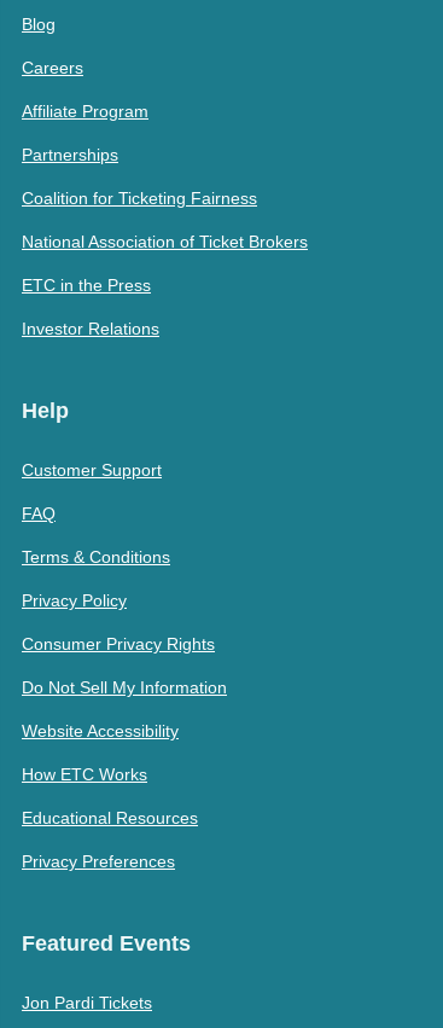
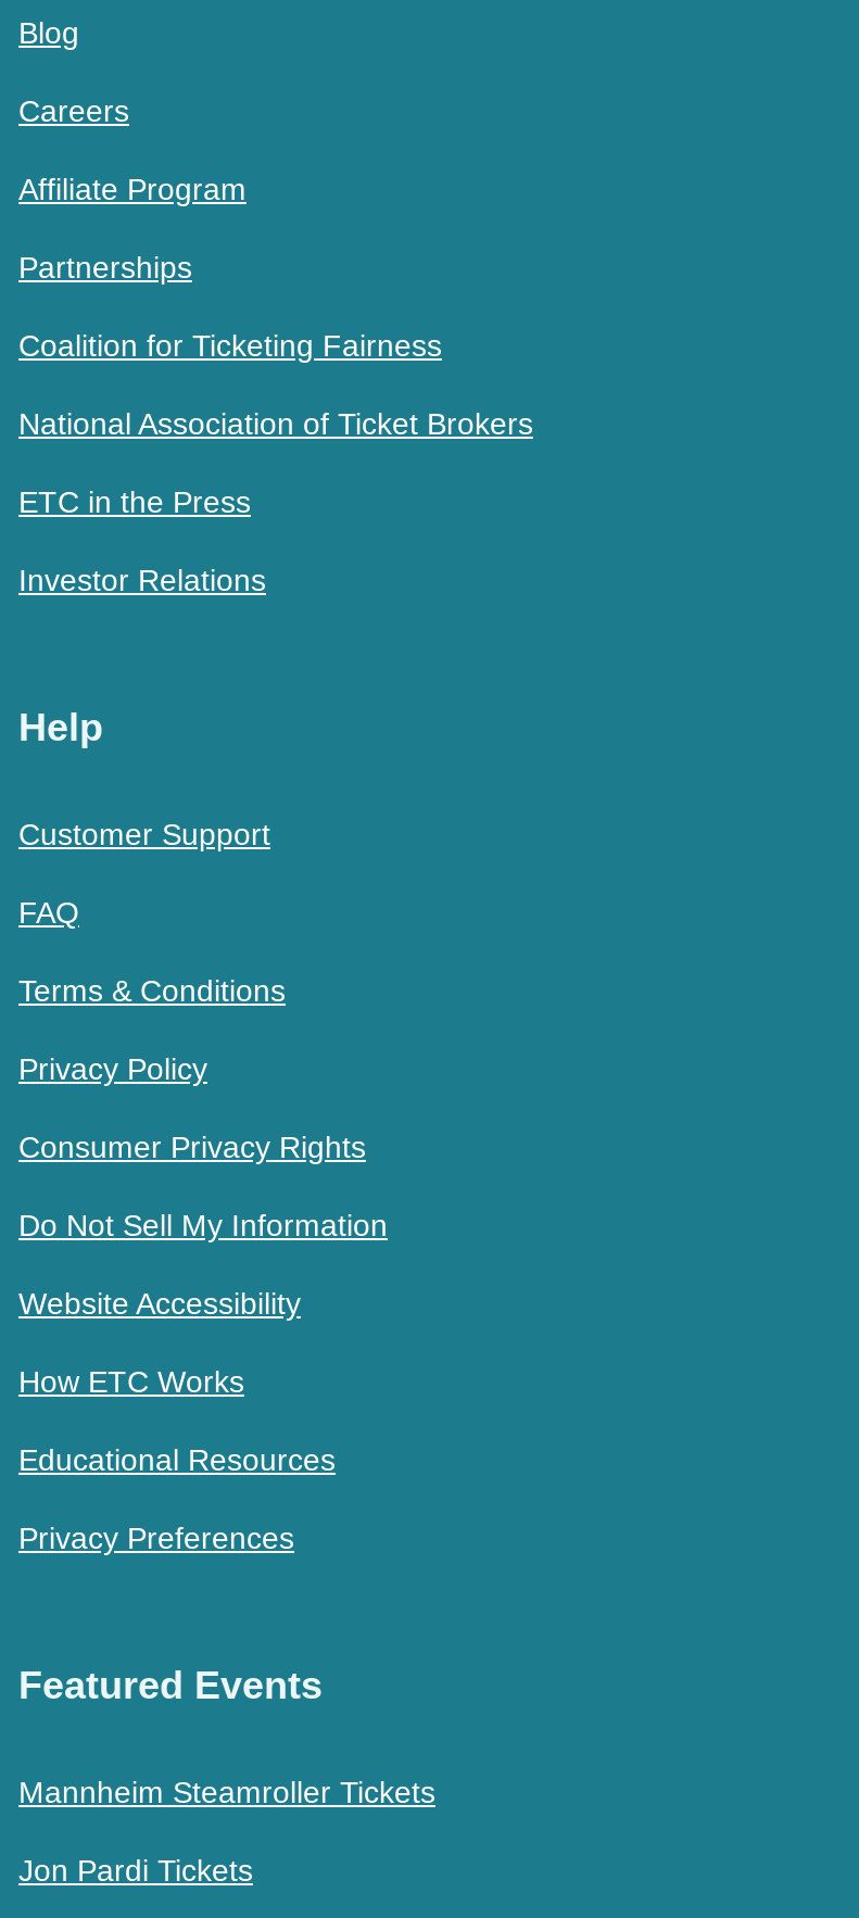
+ Mannheim Steamroller Tickets
